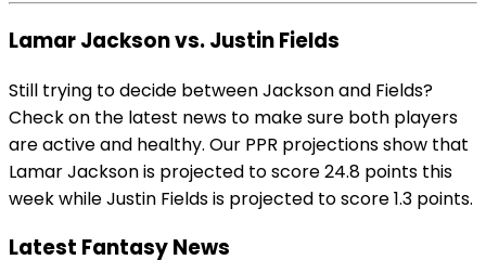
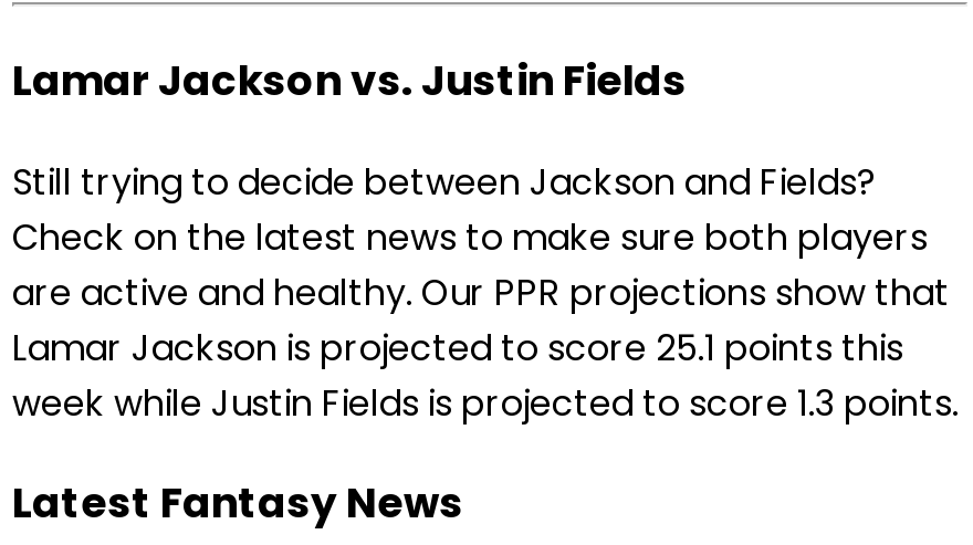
- Lamar Jackson is projected to score 24.8 points this
+ Lamar Jackson is projected to score 25.1 points this
